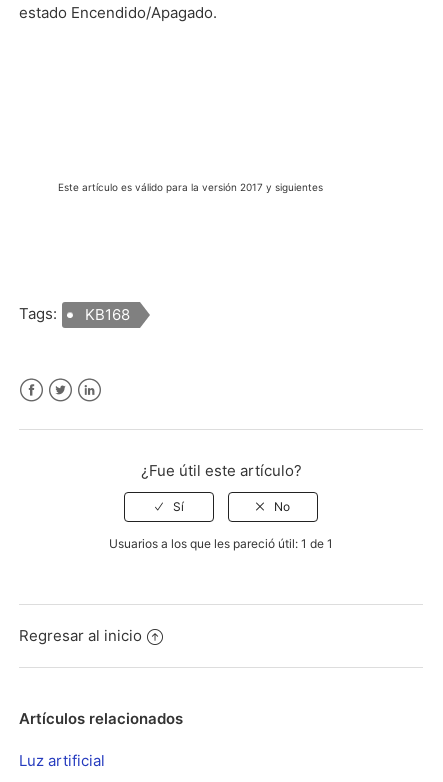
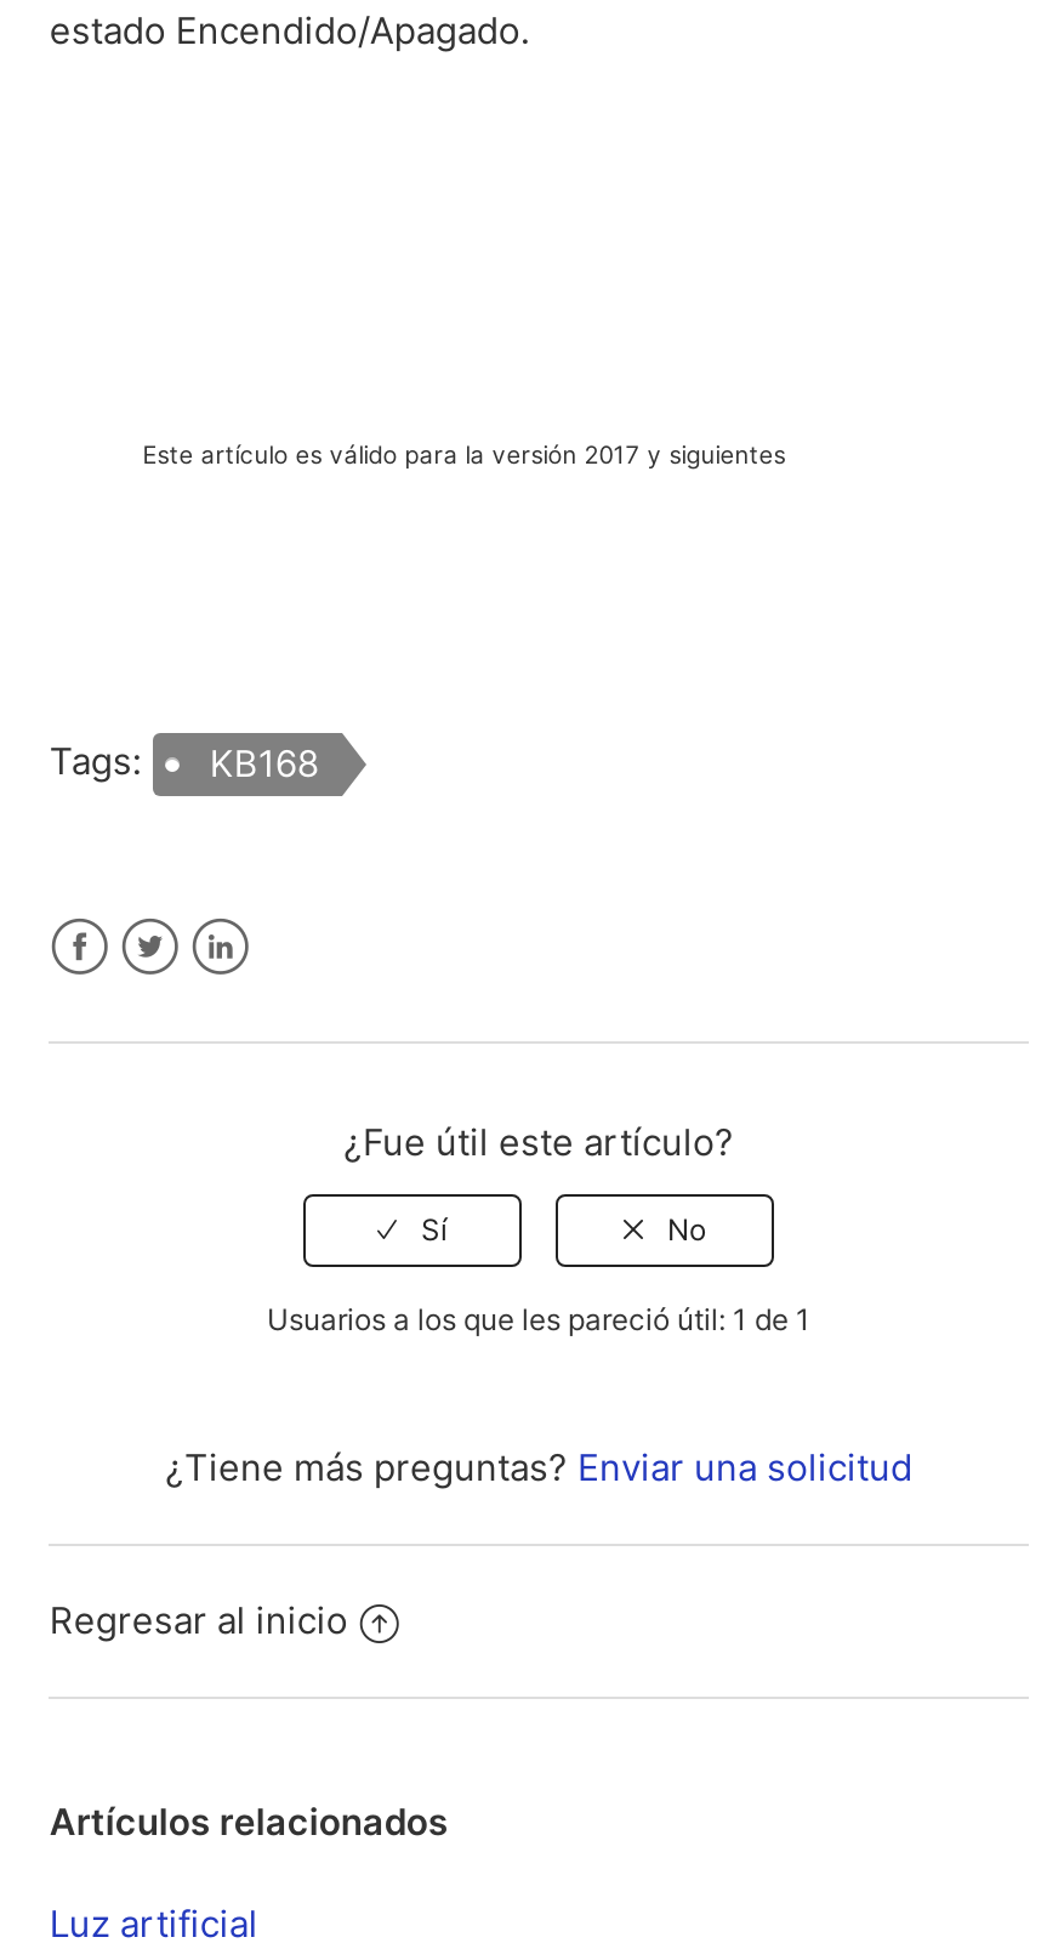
+ ¿Tiene más preguntas? Enviar una solicitud
